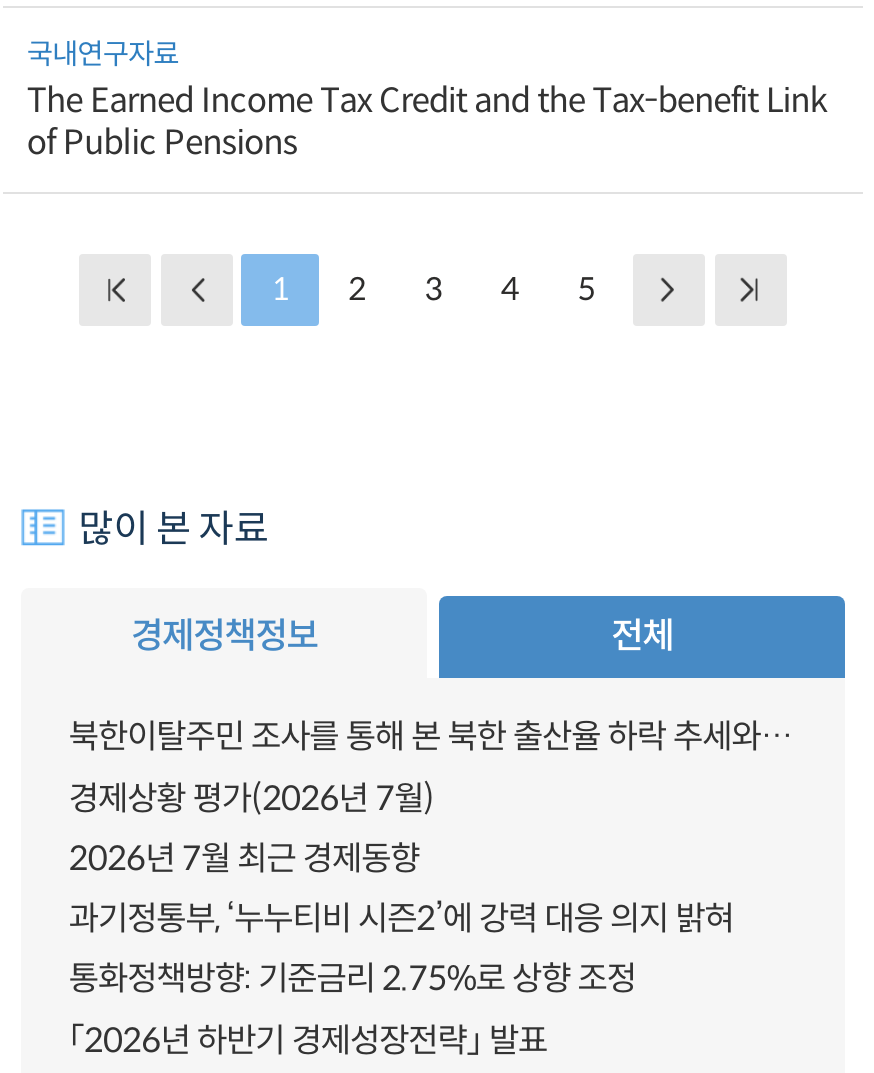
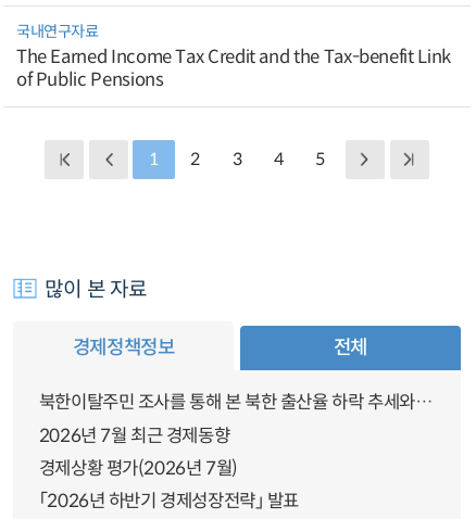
moved down: 경제상황 평가(2026년 7월)

- 과기정통부, ‘누누티비 시즌2’에 강력 대응 의지 밝혀
- 통화정책방향: 기준금리 2.75%로 상향 조정
